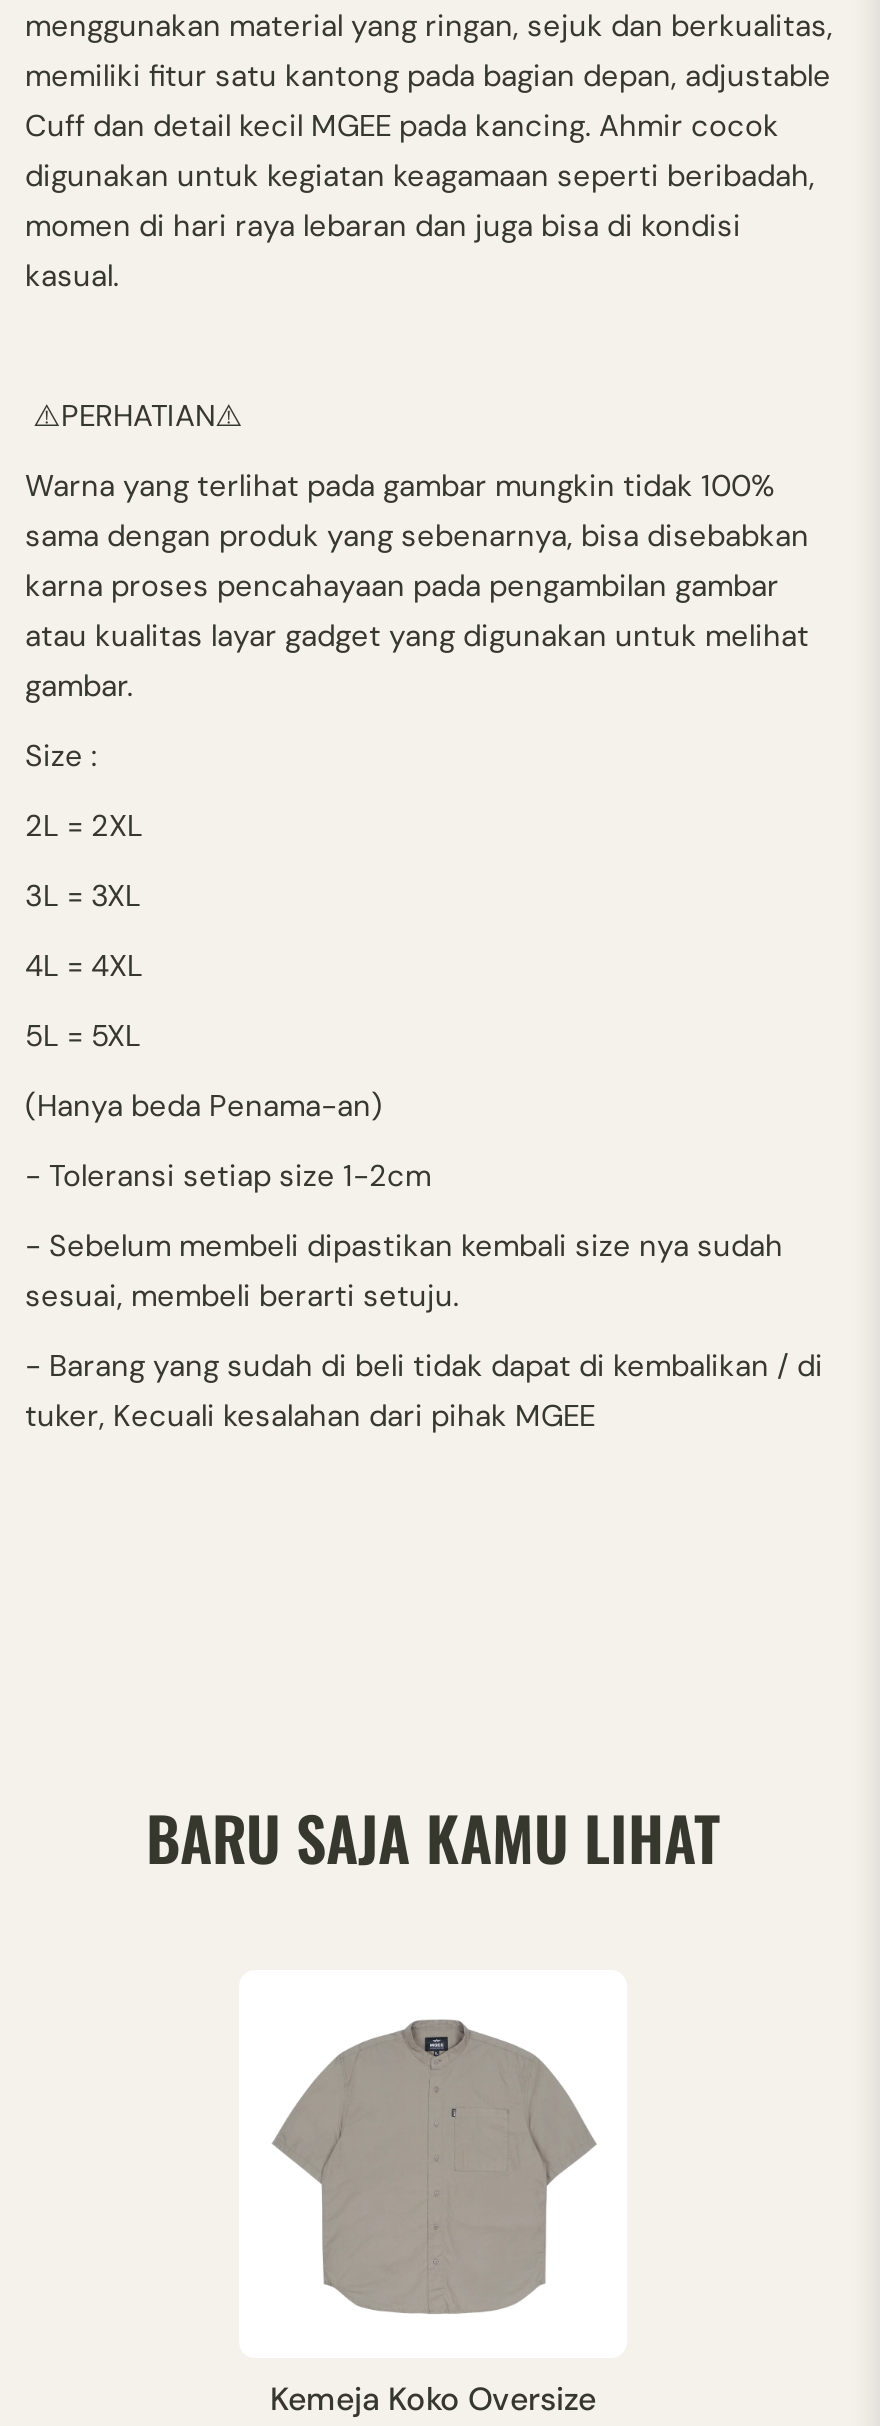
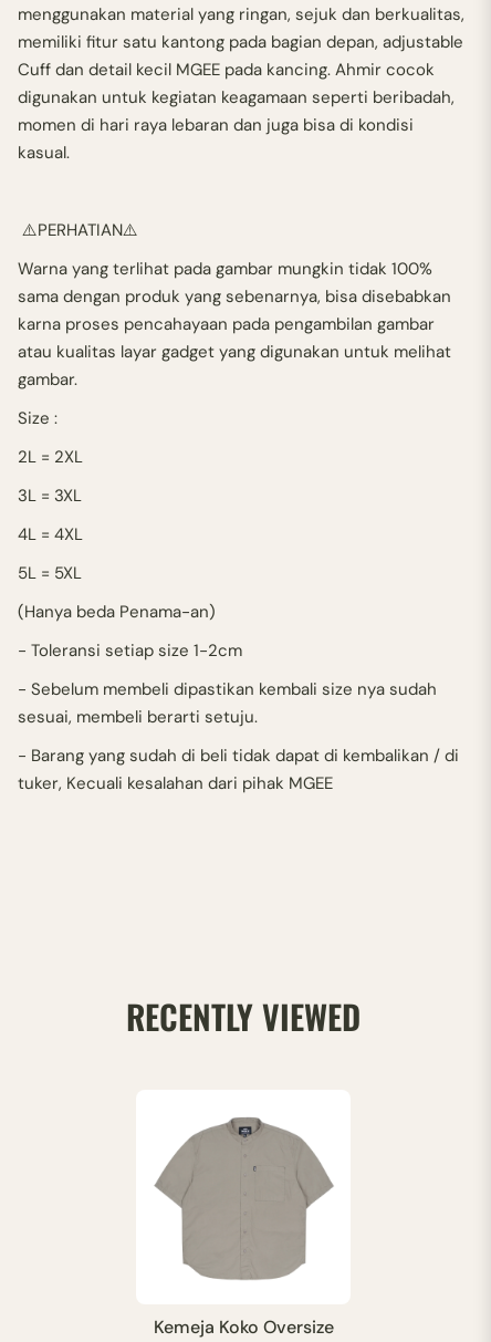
- BARU SAJA KAMU LIHAT
+ RECENTLY VIEWED
